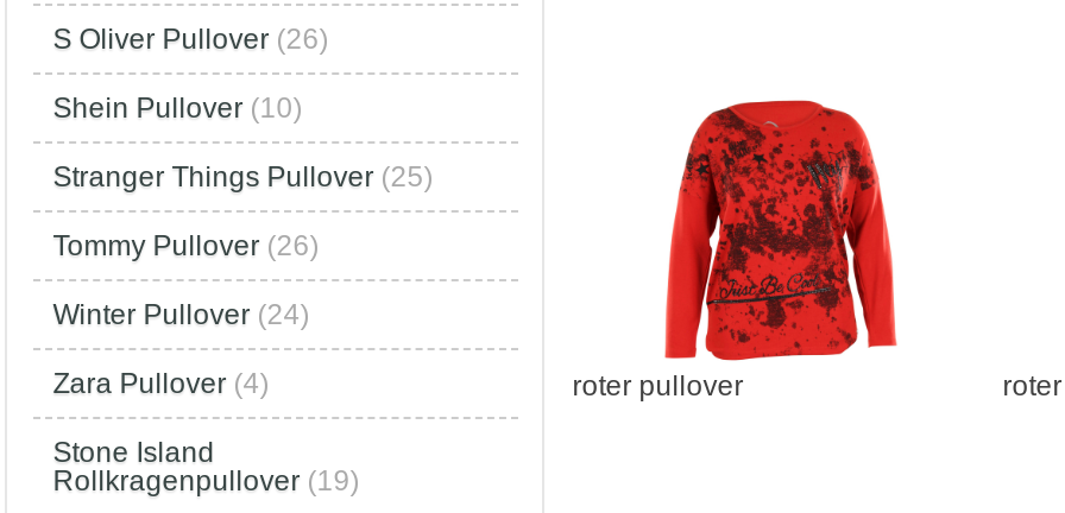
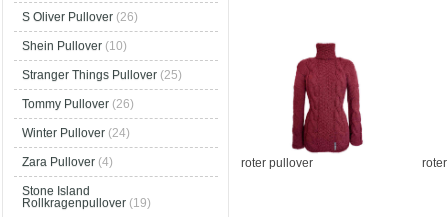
- [image]
+ [image]
